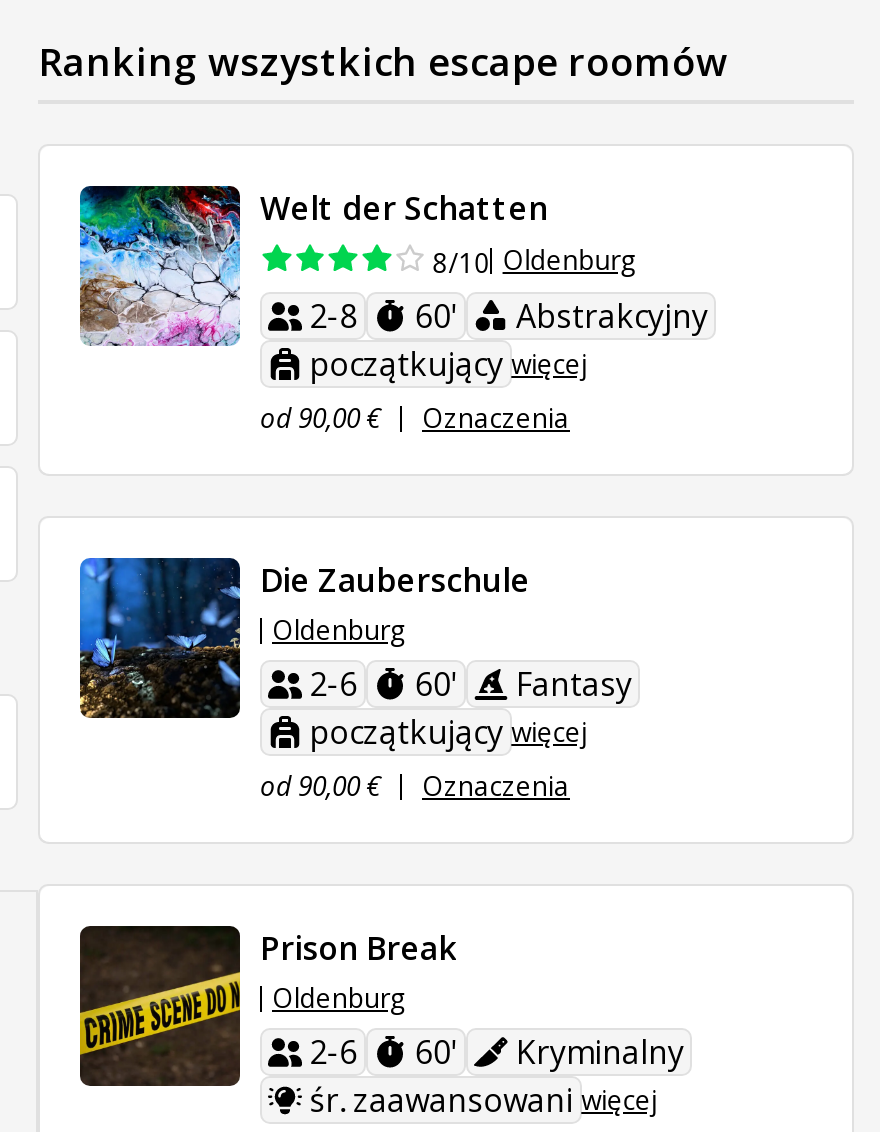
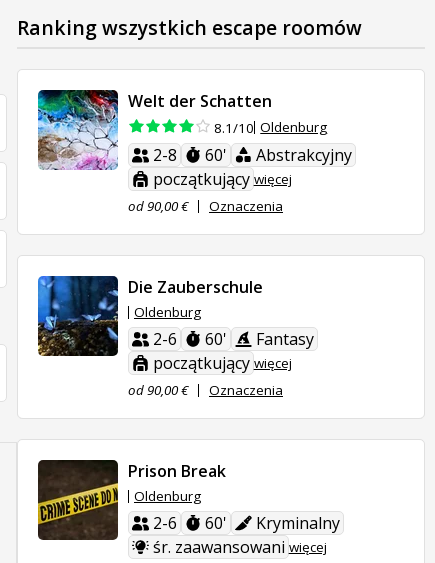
- 8/10 Oldenburg
+ 8.1/10 Oldenburg
